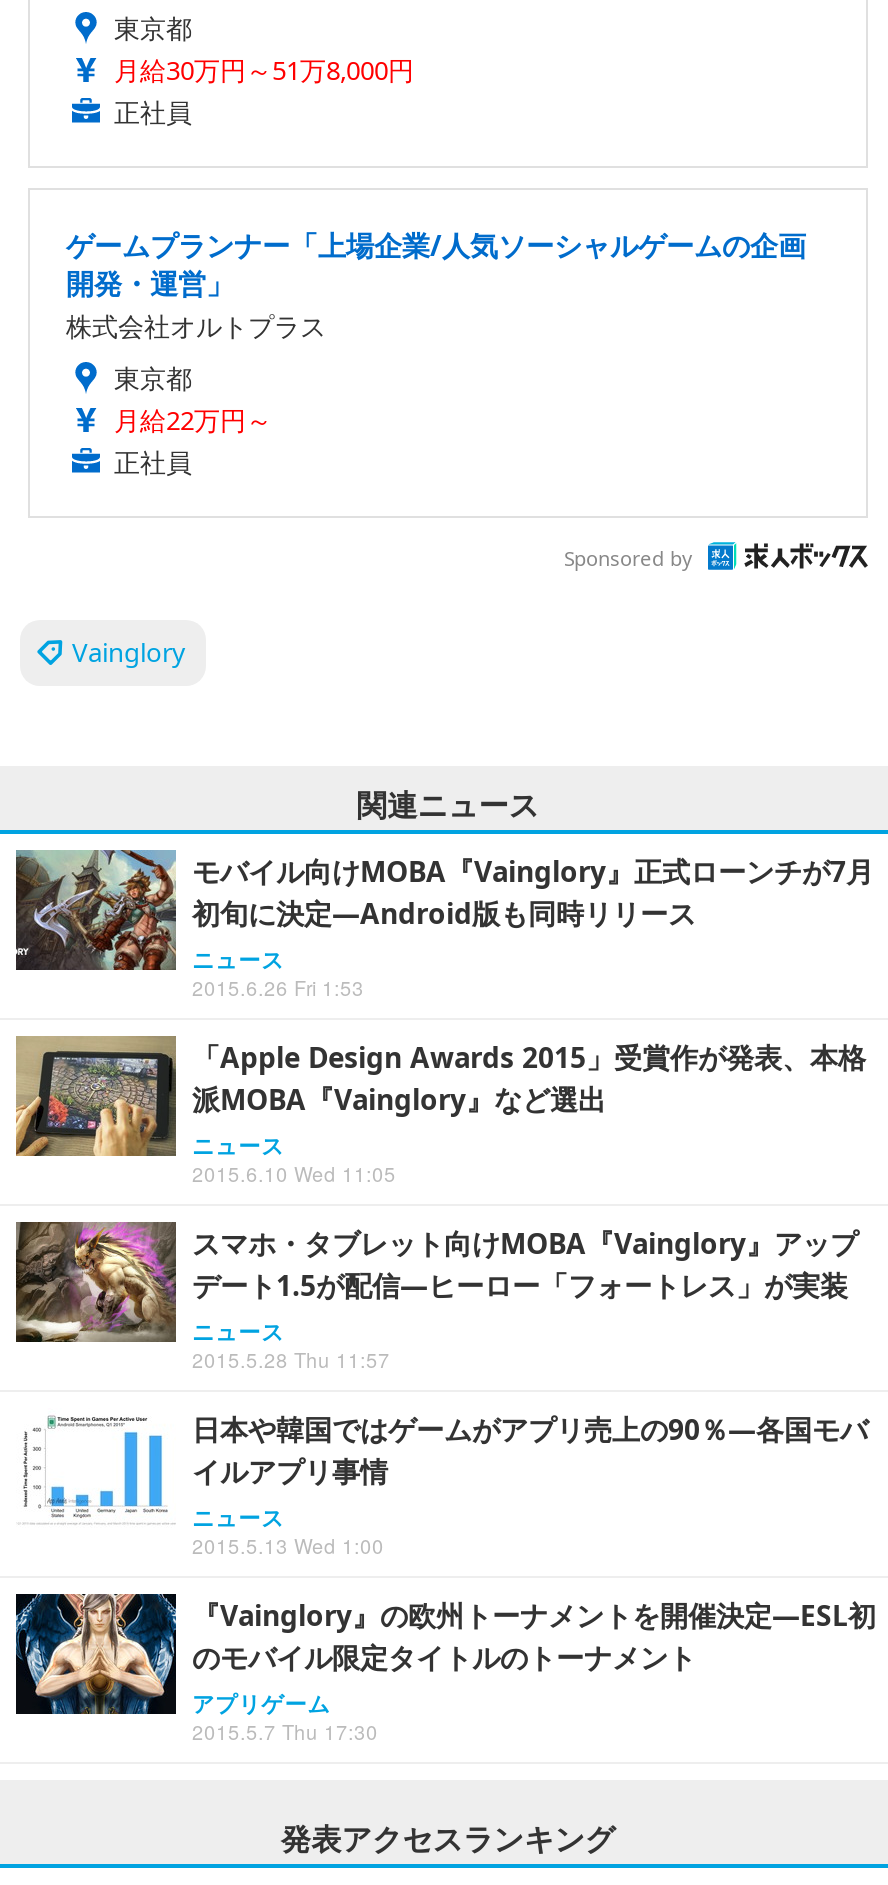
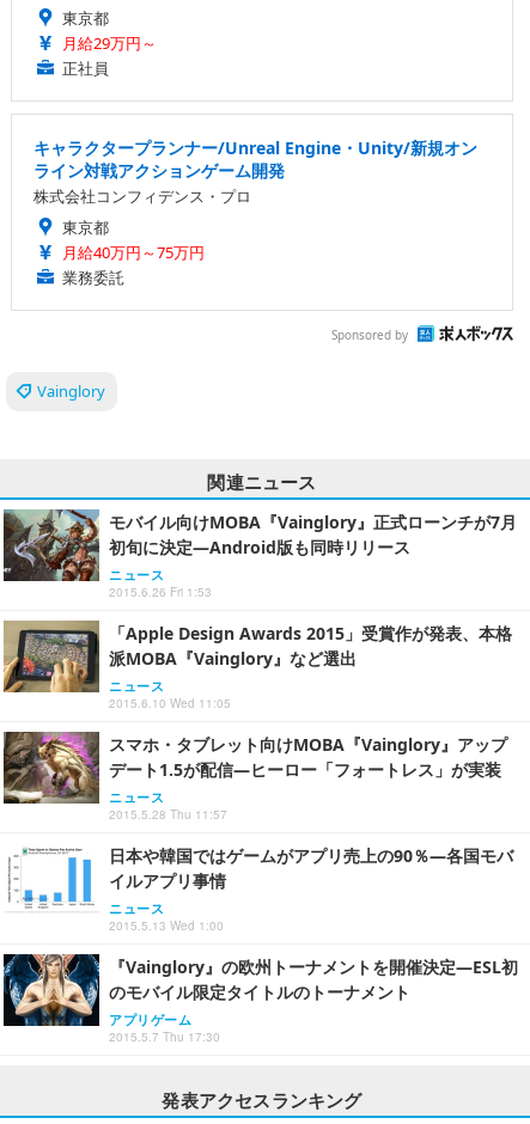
- 月給30万円～51万8,000円
+ 月給29万円～

- ゲームプランナー「上場企業/人気ソーシャルゲームの企画
- 開発・運営」
- 株式会社オルトプラス
+ キャラクタープランナー/Unreal Engine・Unity/新規オン
+ ライン対戦アクションゲーム開発
+ 株式会社コンフィデンス・プロ

- 月給22万円～
- 正社員
+ 月給40万円～75万円
+ 業務委託
